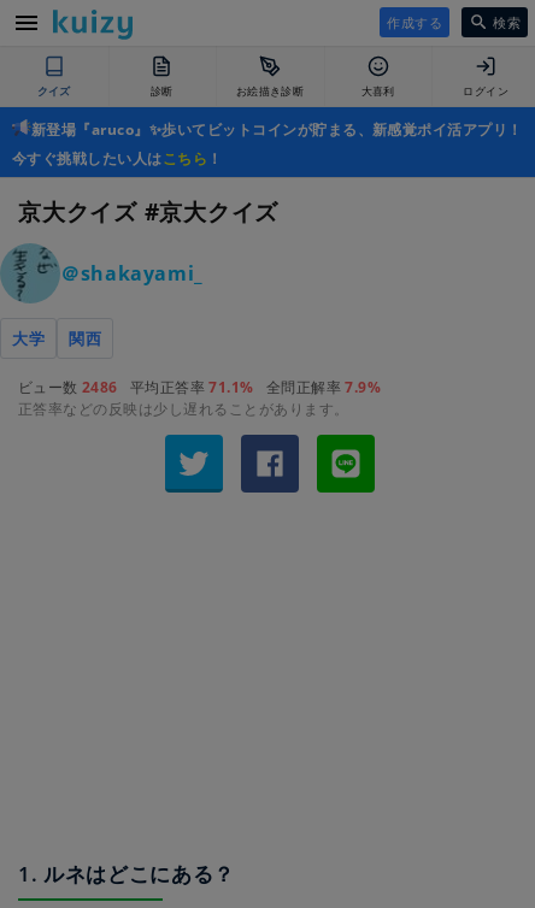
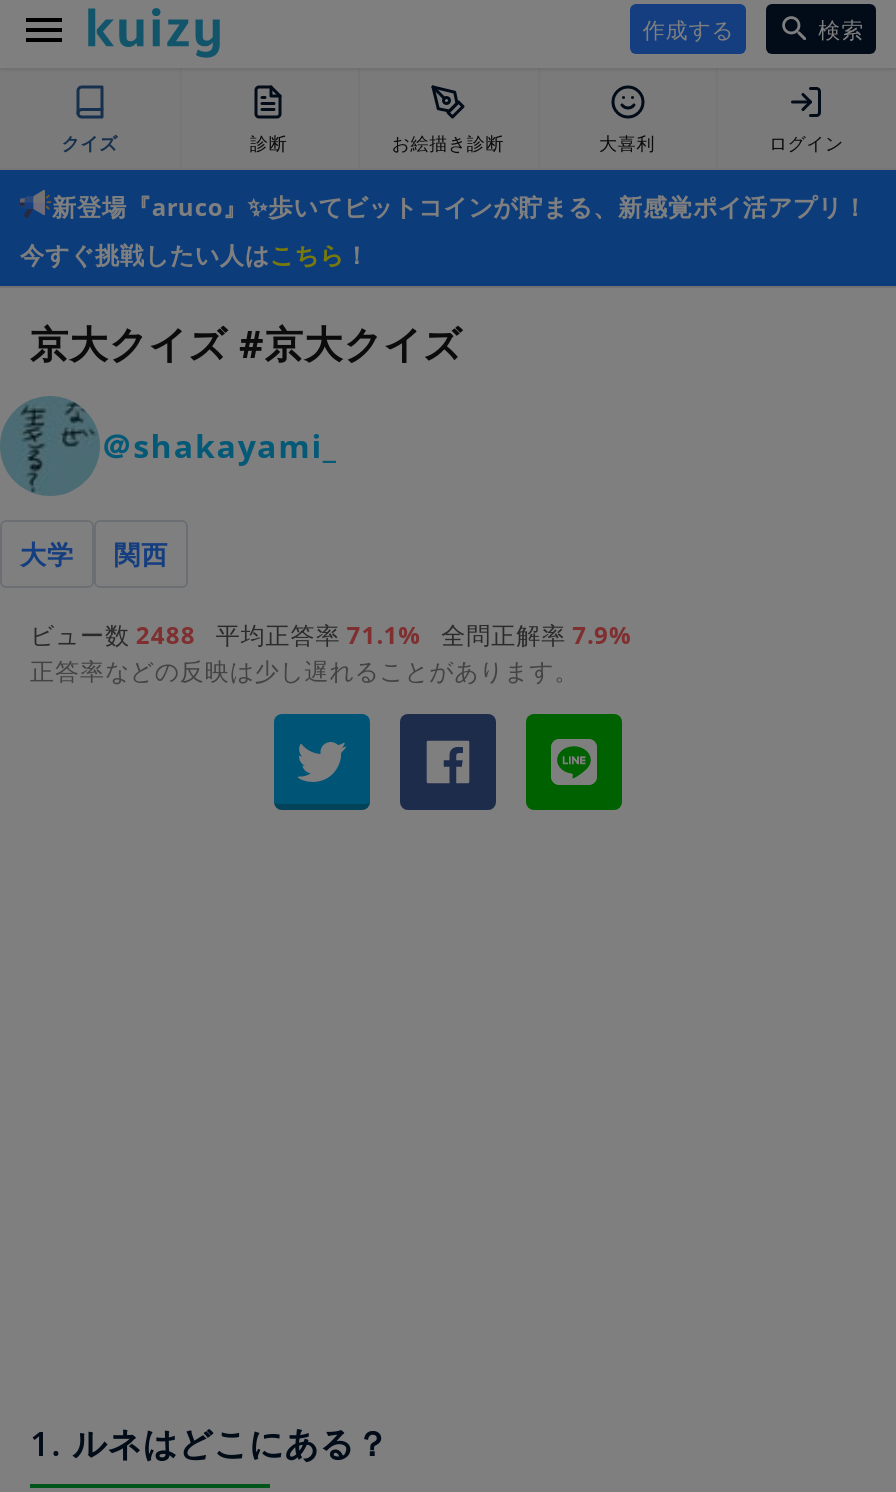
- ビュー数 2486 平均正答率 71.1% 全問正解率 7.9%
+ ビュー数 2488 平均正答率 71.1% 全問正解率 7.9%
